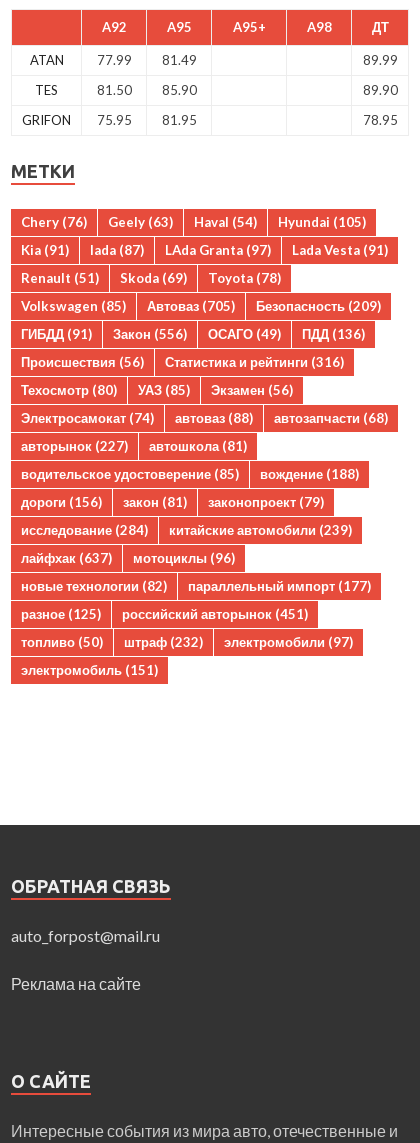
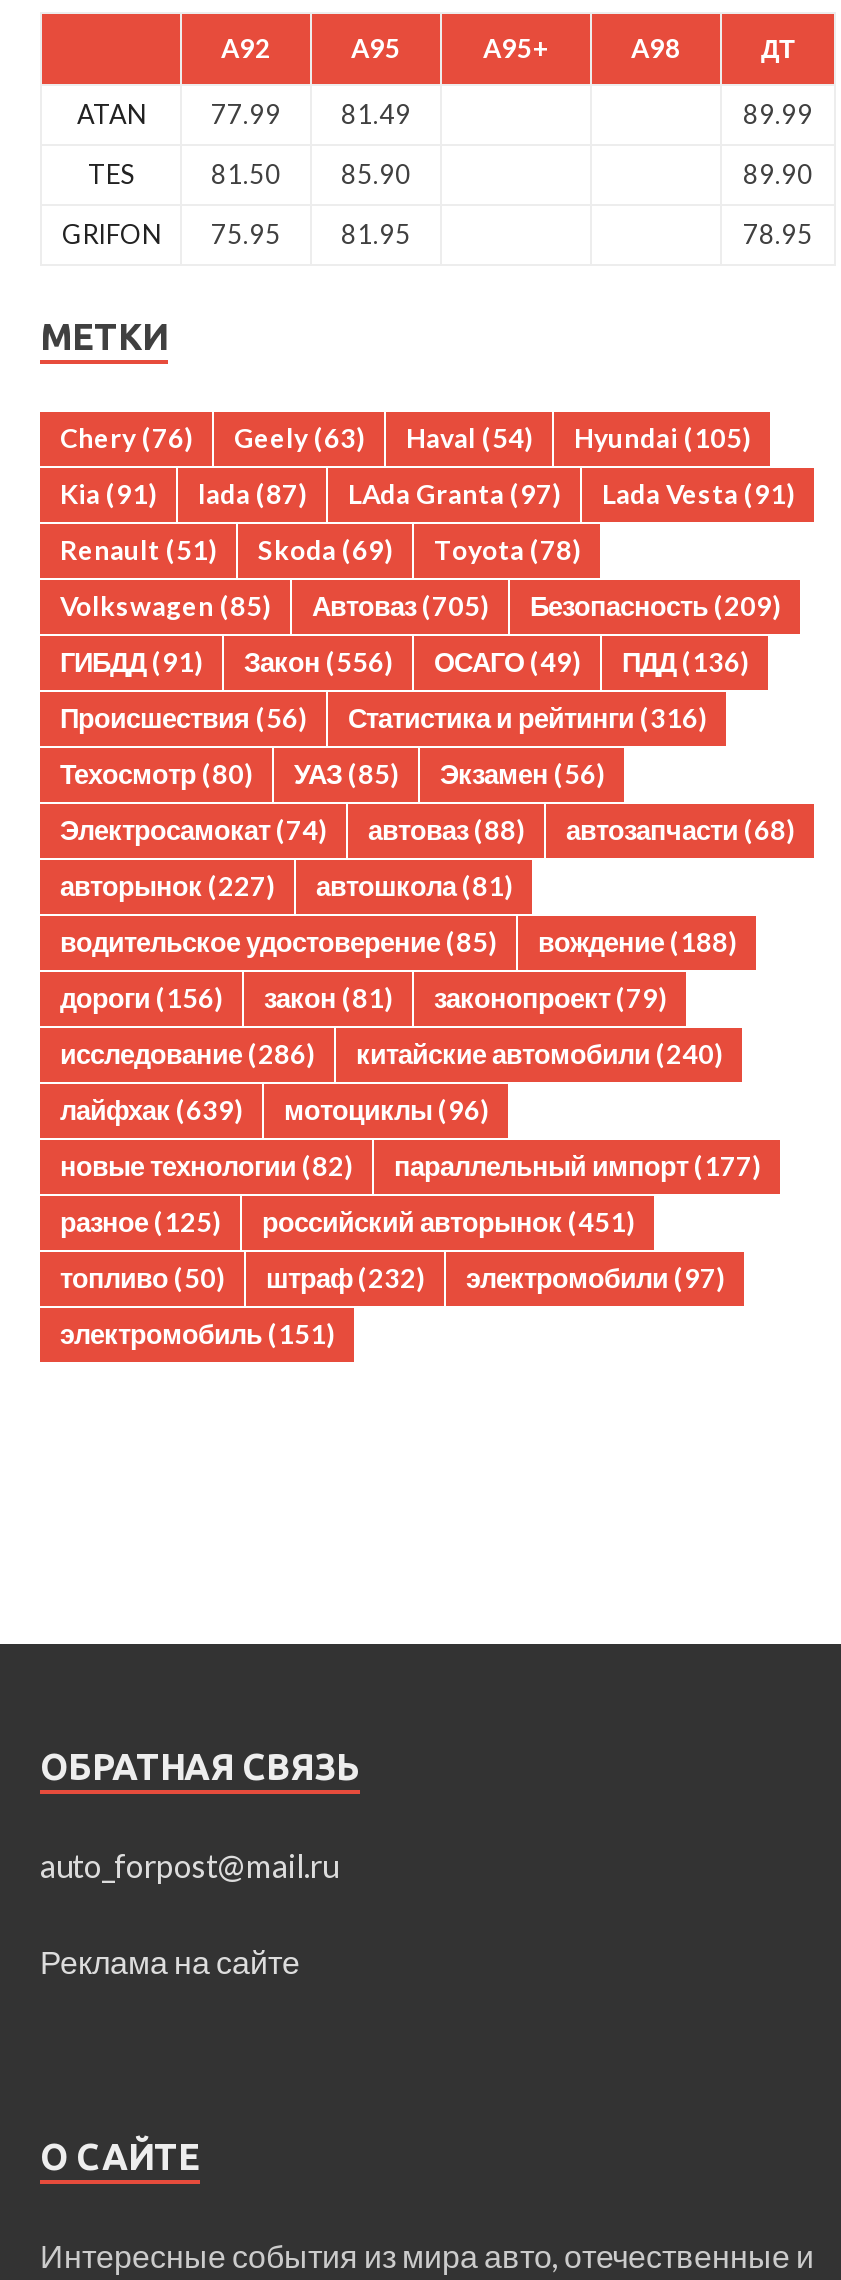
- исследование (284)
+ исследование (286)

- китайские автомобили (239)
+ китайские автомобили (240)

- лайфхак (637) мотоциклы (96)
+ лайфхак (639) мотоциклы (96)
